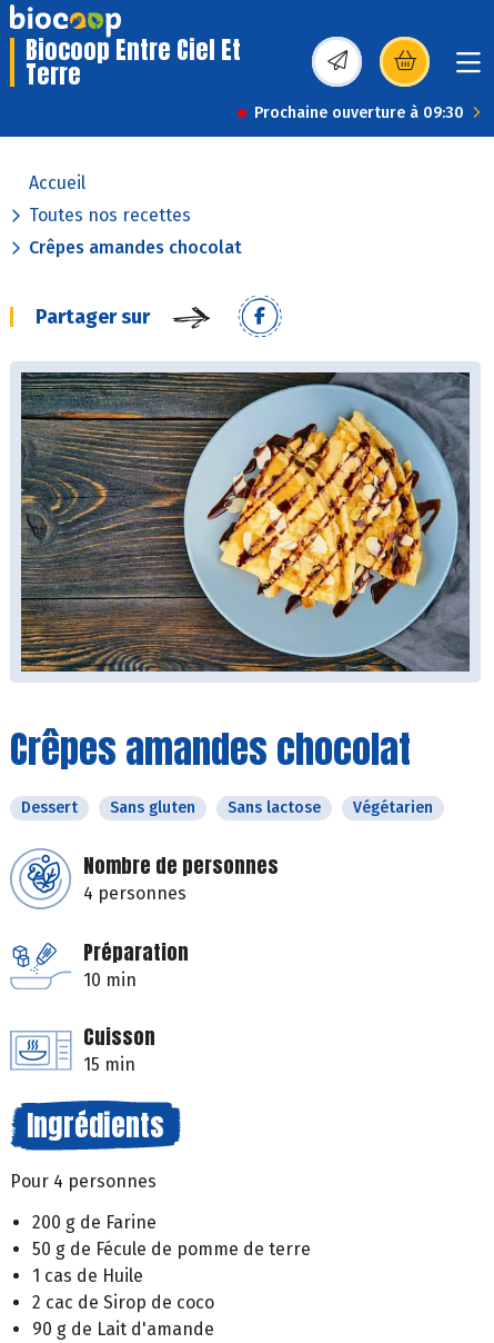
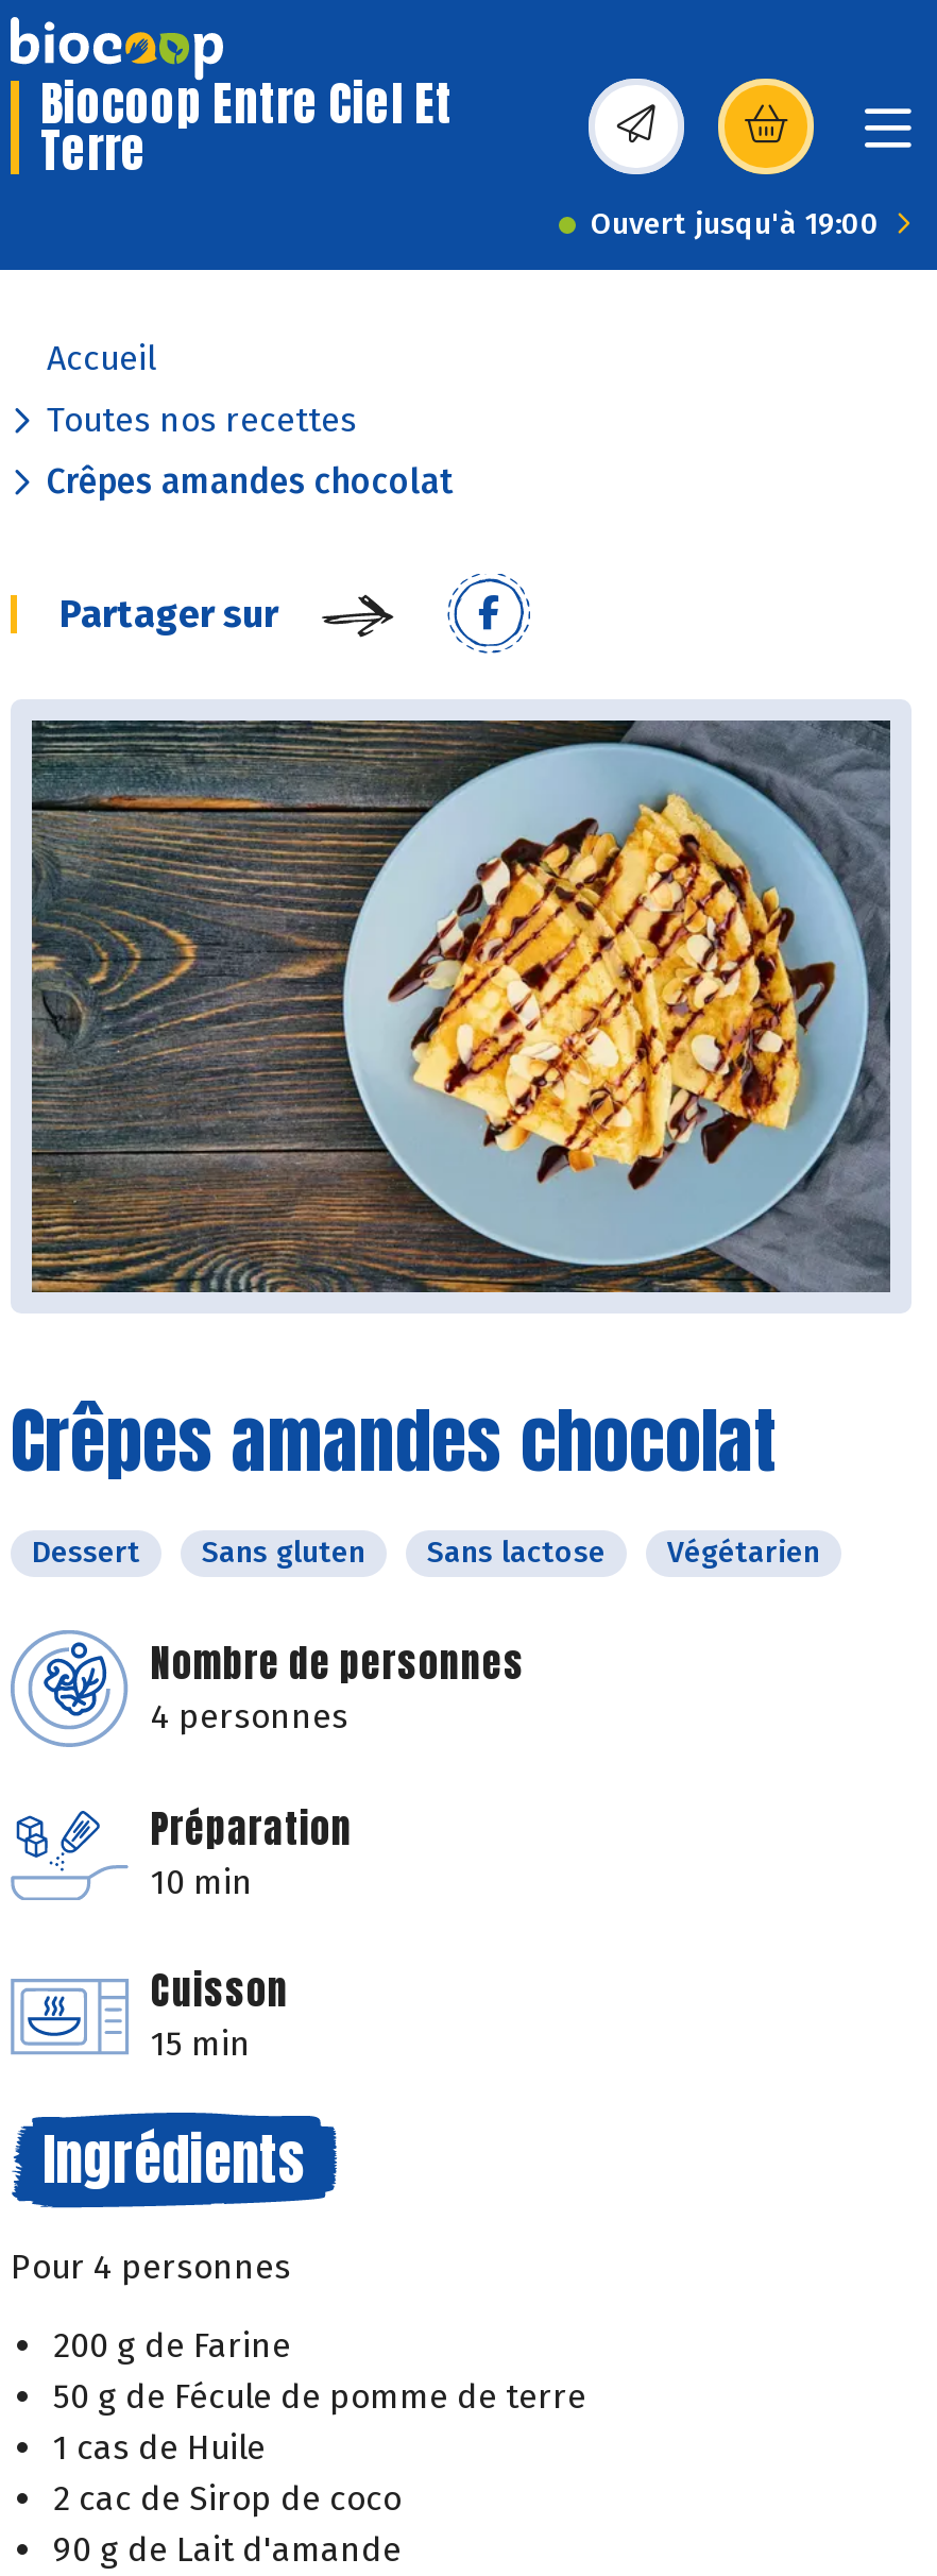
- Prochaine ouverture à 09:30
+ Ouvert jusqu'à 19:00
